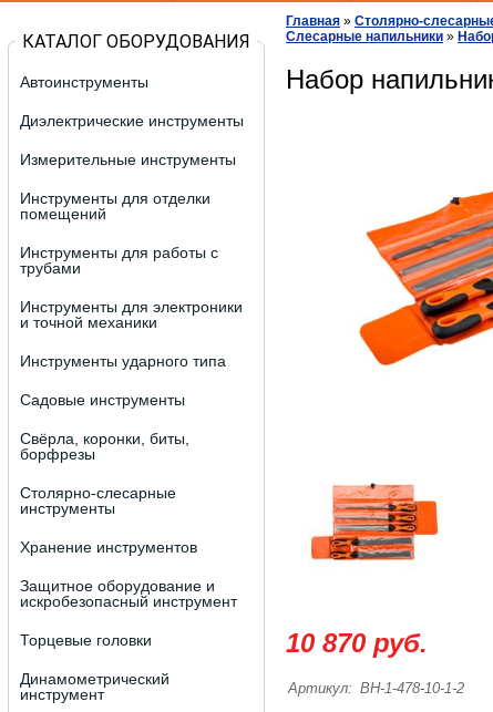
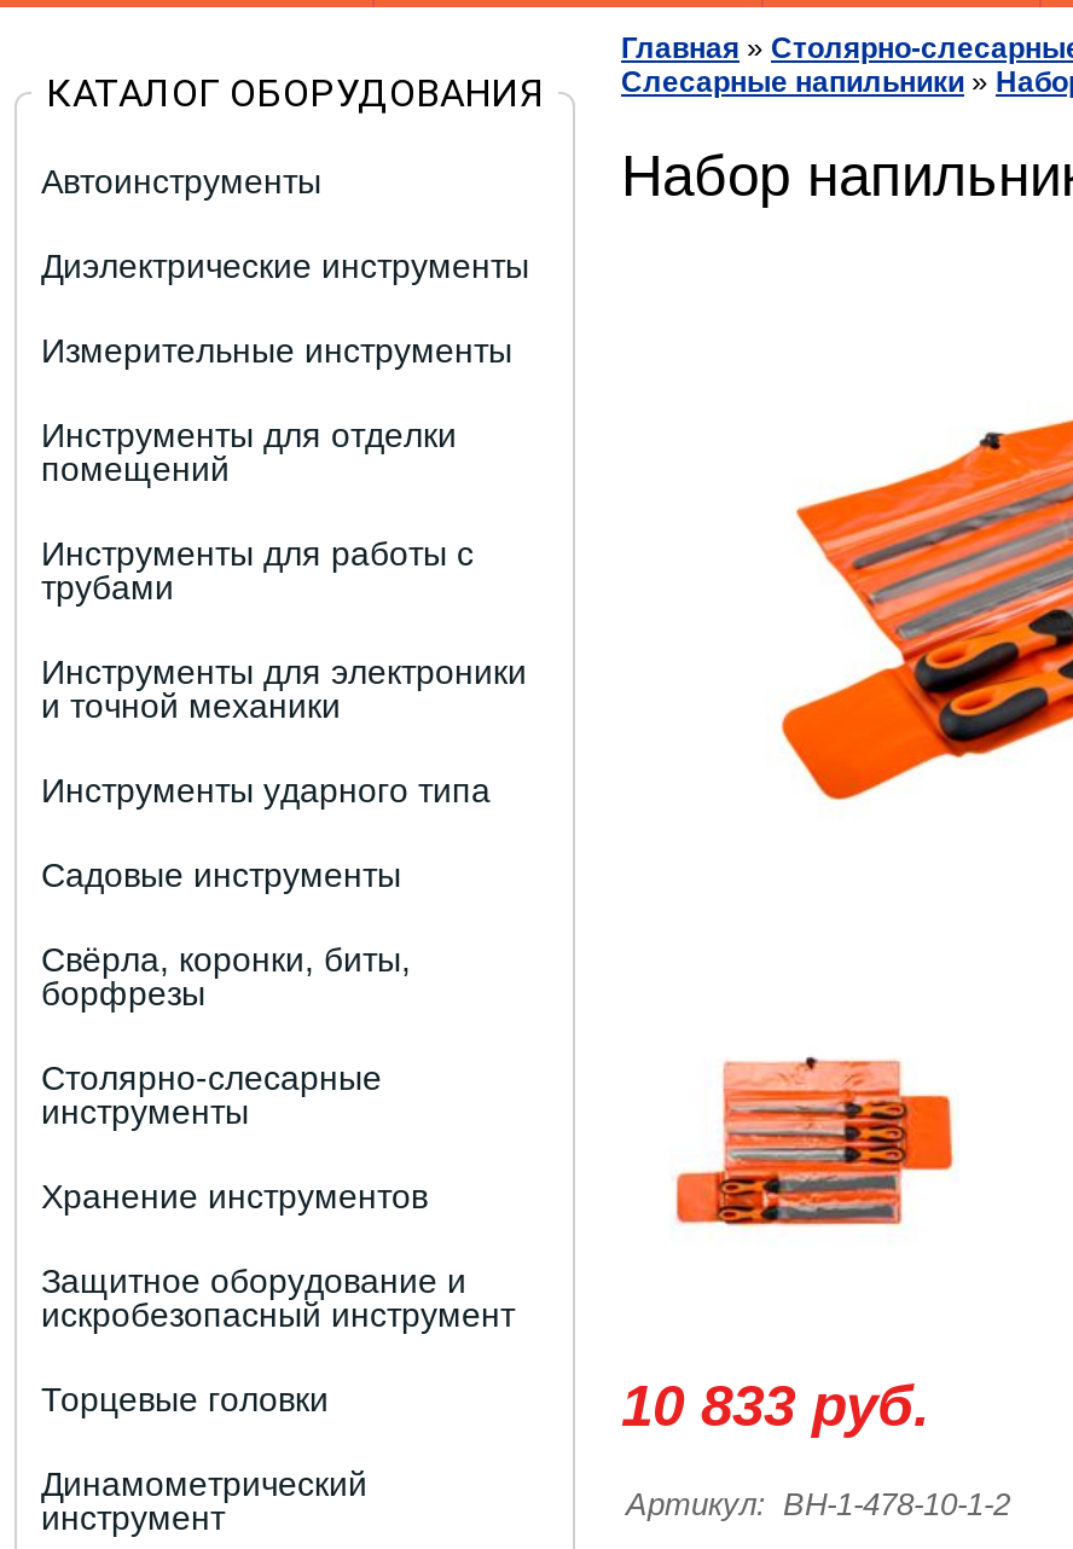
- 10 870 руб.
+ 10 833 руб.
